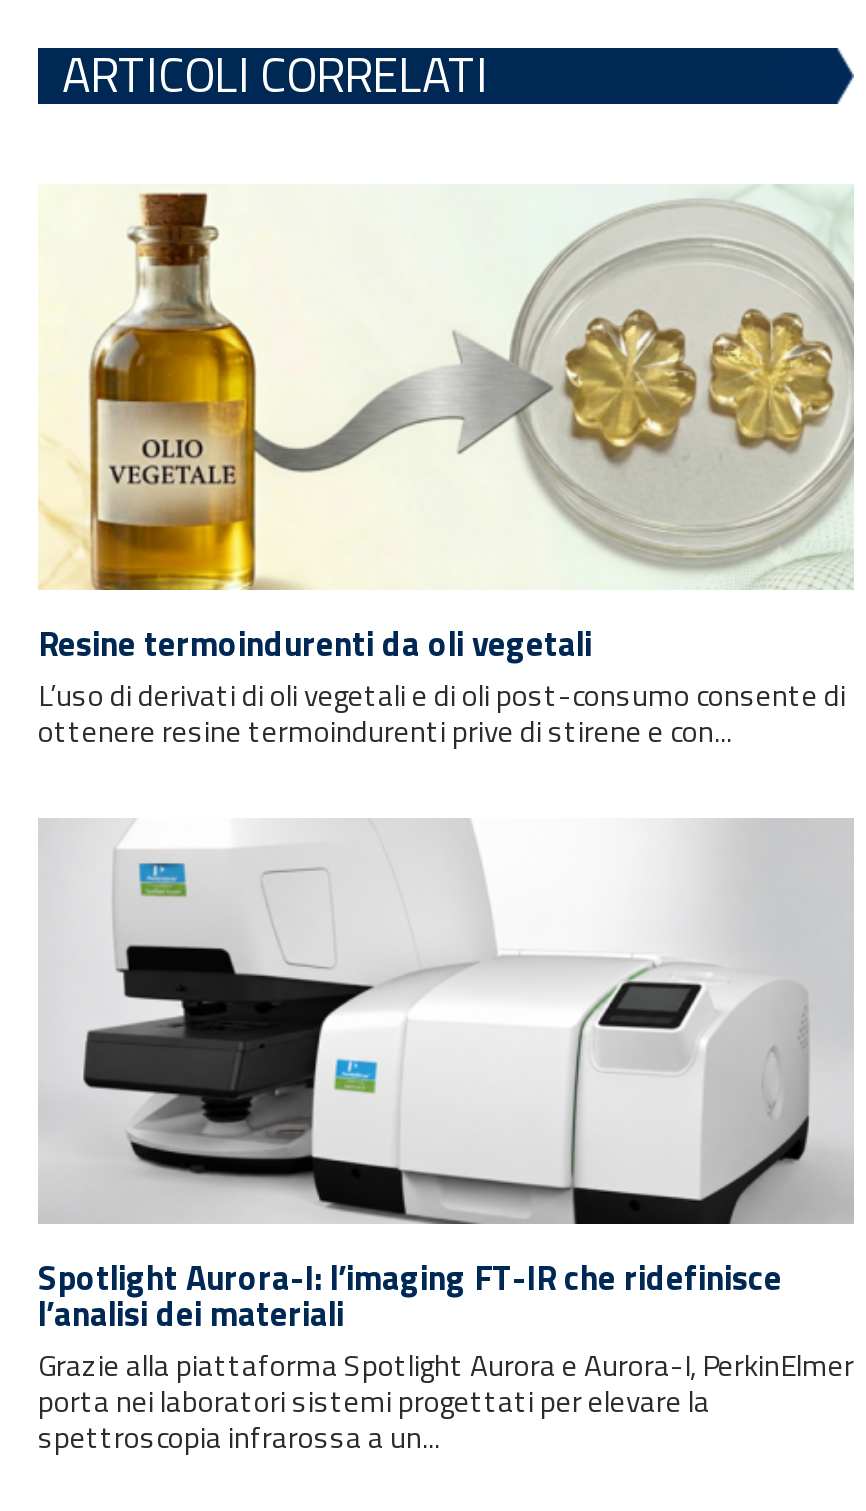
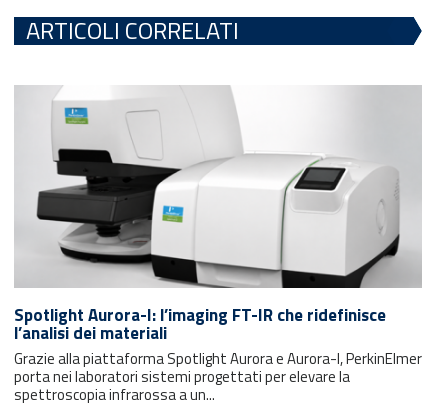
- [image]
- Resine termoindurenti da oli vegetali
- L’uso di derivati di oli vegetali e di oli post-consumo consente di
- ottenere resine termoindurenti prive di stirene e con...
